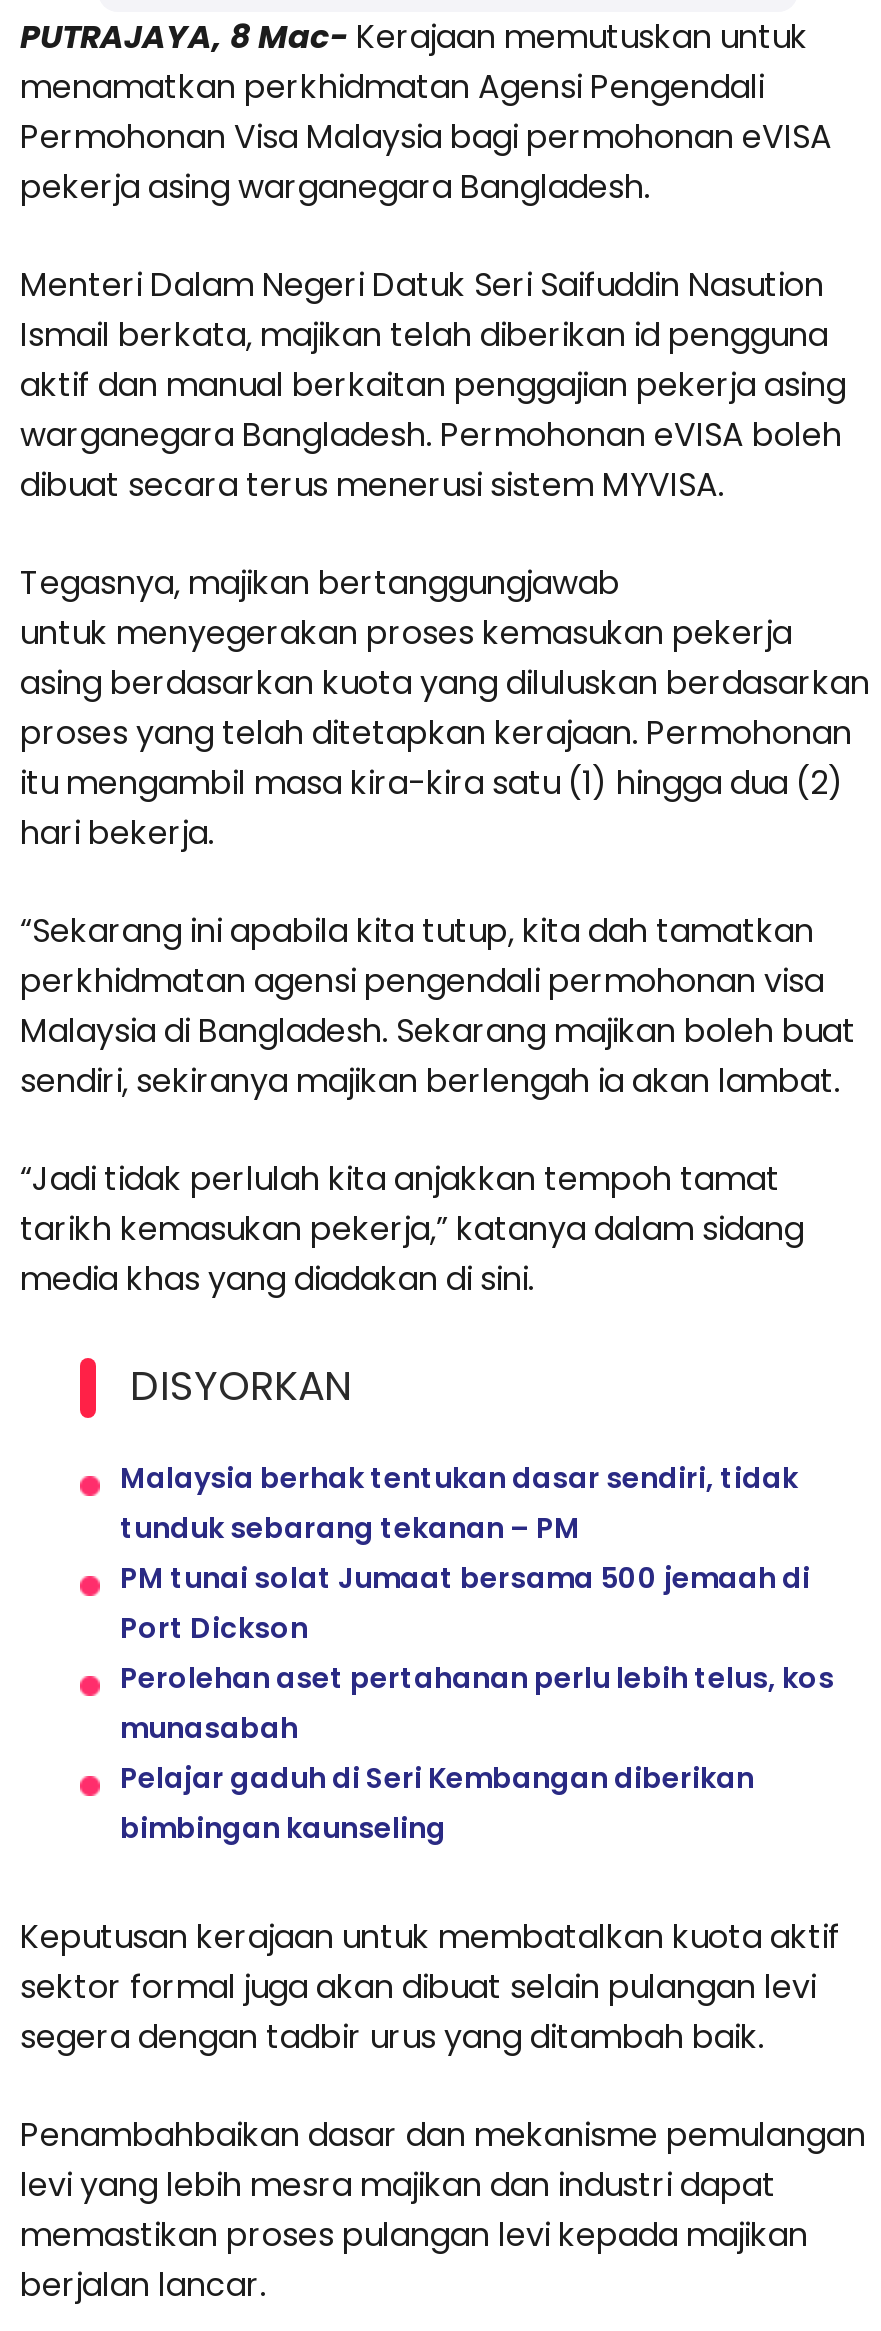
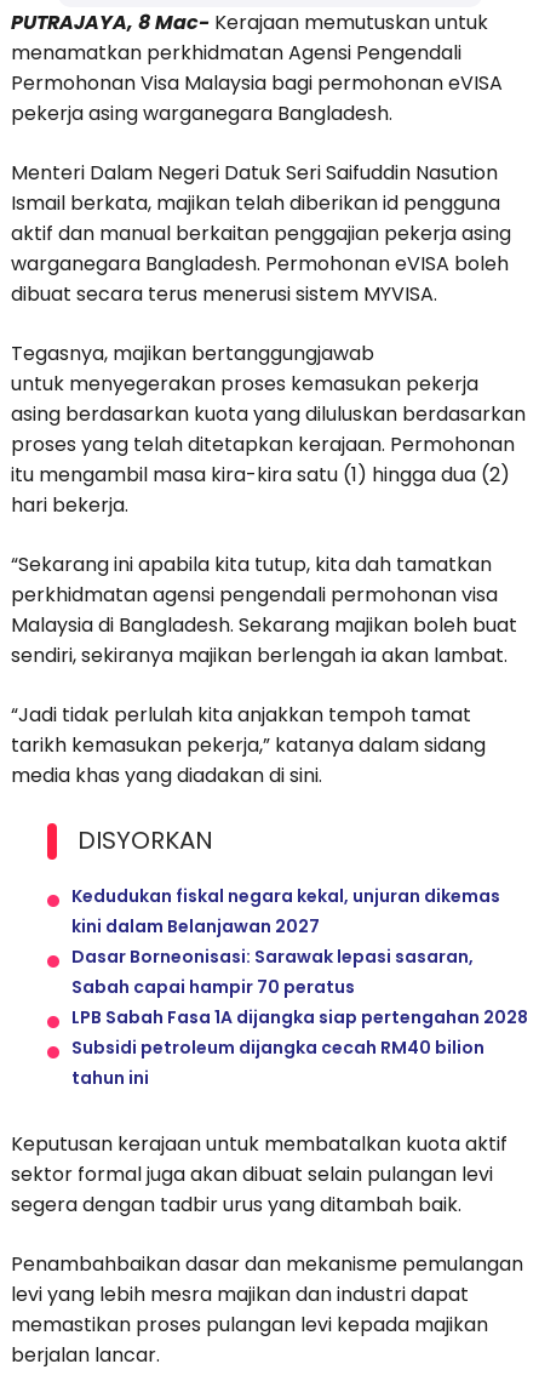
- Malaysia berhak tentukan dasar sendiri, tidak
- tunduk sebarang tekanan – PM
- PM tunai solat Jumaat bersama 500 jemaah di
- Port Dickson
- Perolehan aset pertahanan perlu lebih telus, kos
- munasabah
- Pelajar gaduh di Seri Kembangan diberikan
- bimbingan kaunseling
+ Kedudukan fiskal negara kekal, unjuran dikemas
+ kini dalam Belanjawan 2027
+ Dasar Borneonisasi: Sarawak lepasi sasaran,
+ Sabah capai hampir 70 peratus
+ LPB Sabah Fasa 1A dijangka siap pertengahan 2028
+ Subsidi petroleum dijangka cecah RM40 bilion
+ tahun ini
